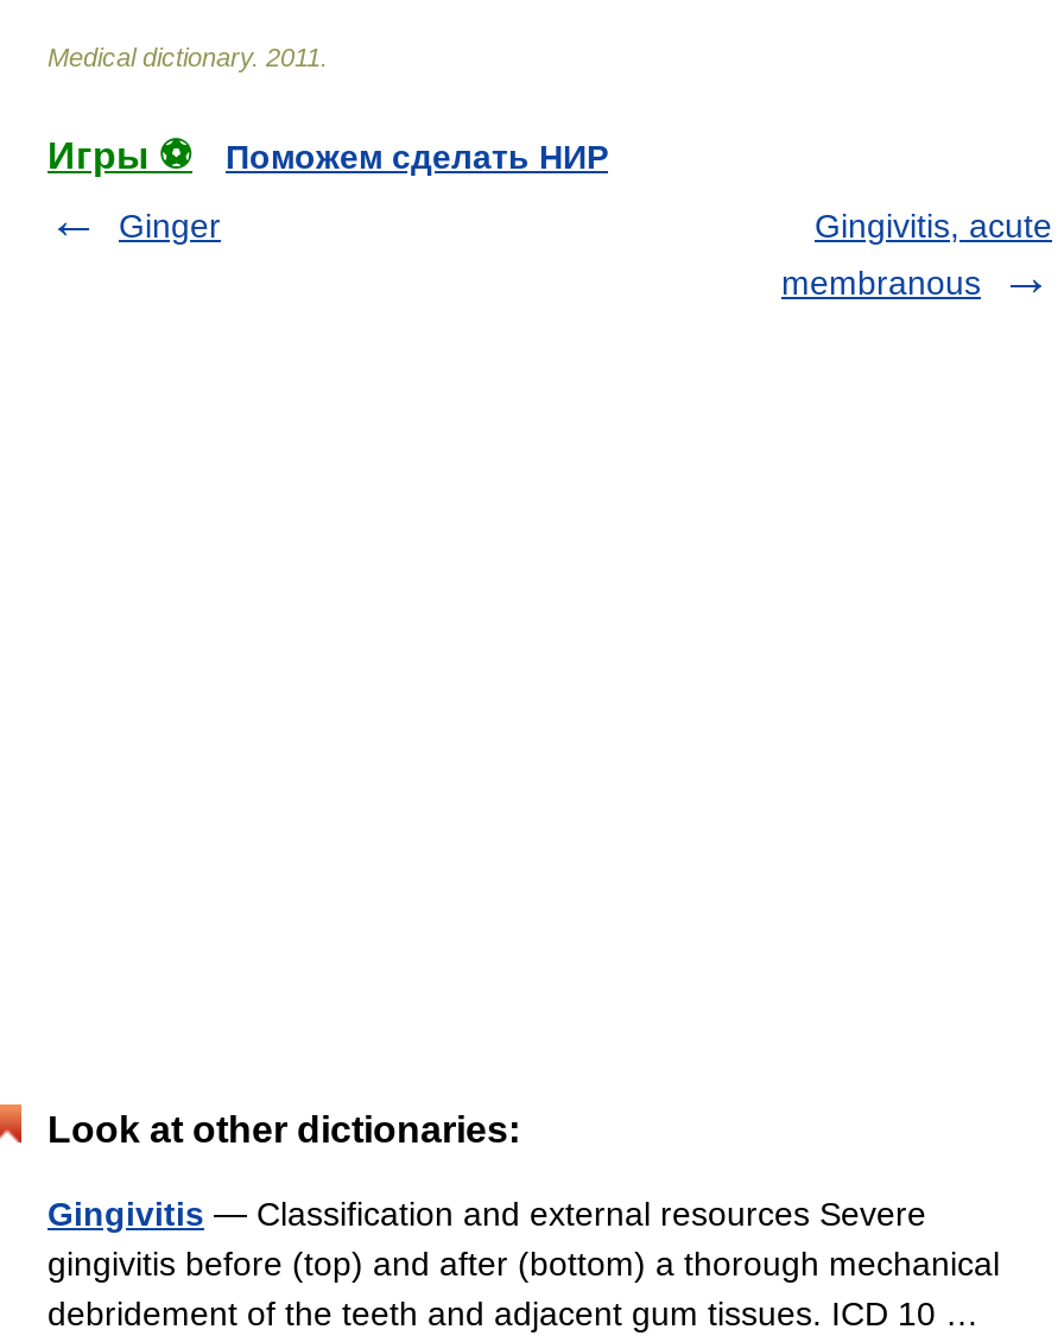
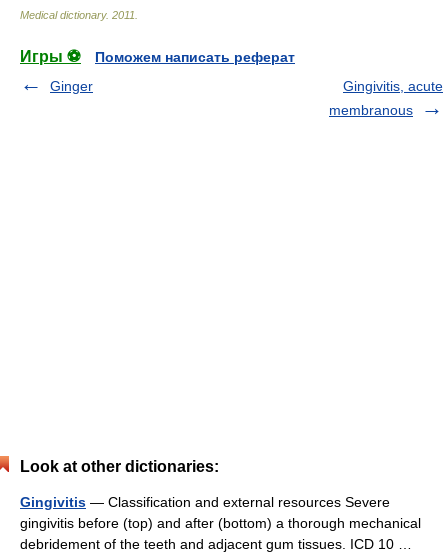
- Поможем сделать НИР
+ Поможем написать реферат
